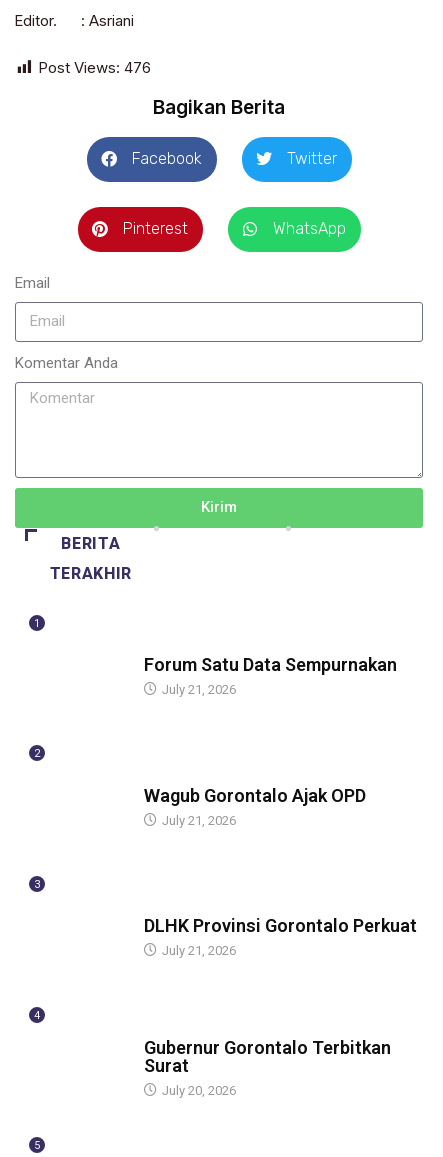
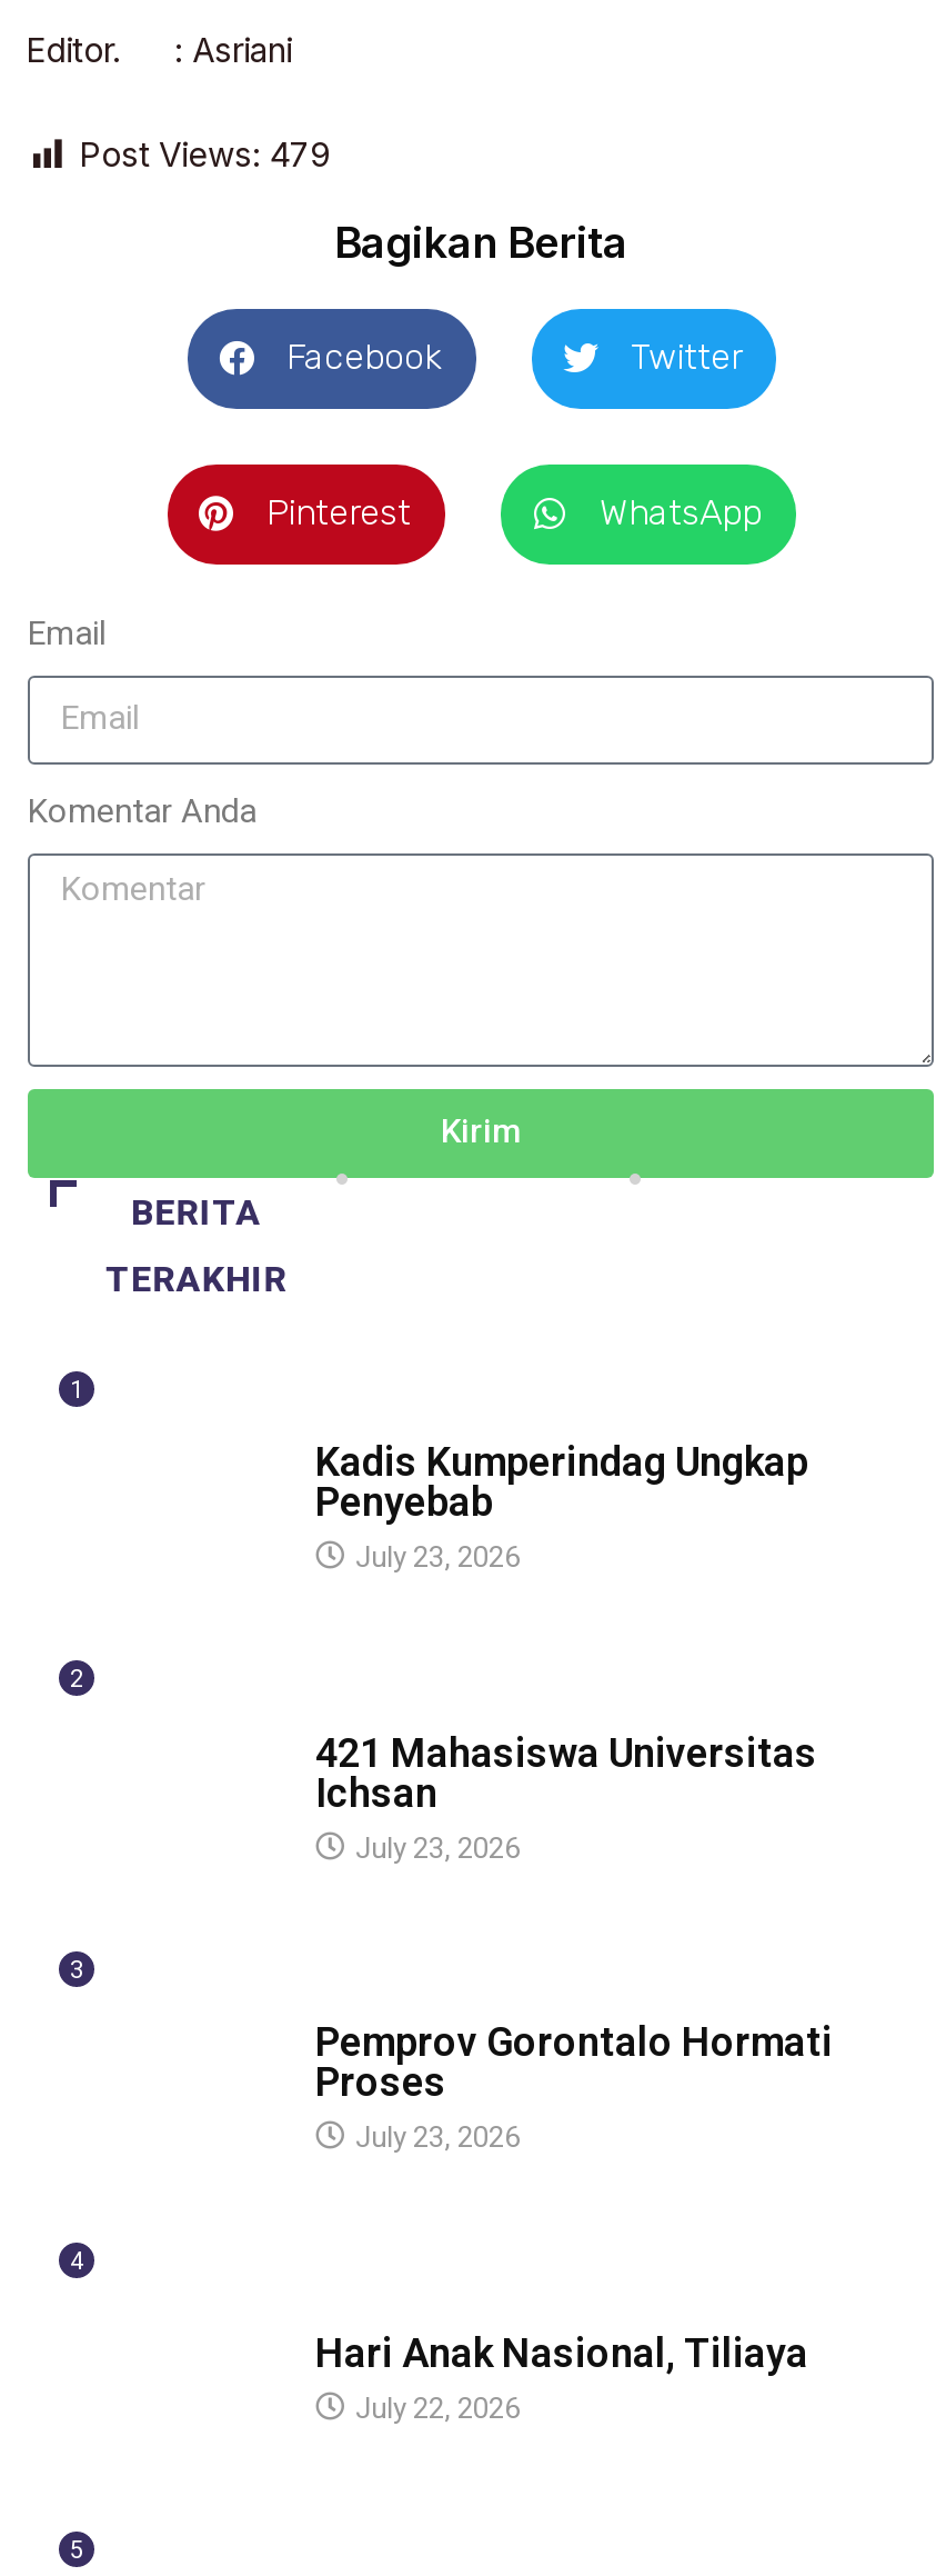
- Post Views: 476
+ Post Views: 479

- Forum Satu Data Sempurnakan
- July 21, 2026
+ Kadis Kumperindag Ungkap
+ Penyebab
+ July 23, 2026

- Wagub Gorontalo Ajak OPD
- July 21, 2026
+ 421 Mahasiswa Universitas
+ Ichsan
+ July 23, 2026

- DLHK Provinsi Gorontalo Perkuat
- July 21, 2026
+ Pemprov Gorontalo Hormati
+ Proses
+ July 23, 2026

- Gubernur Gorontalo Terbitkan
- Surat
- July 20, 2026
+ Hari Anak Nasional, Tiliaya
+ July 22, 2026
